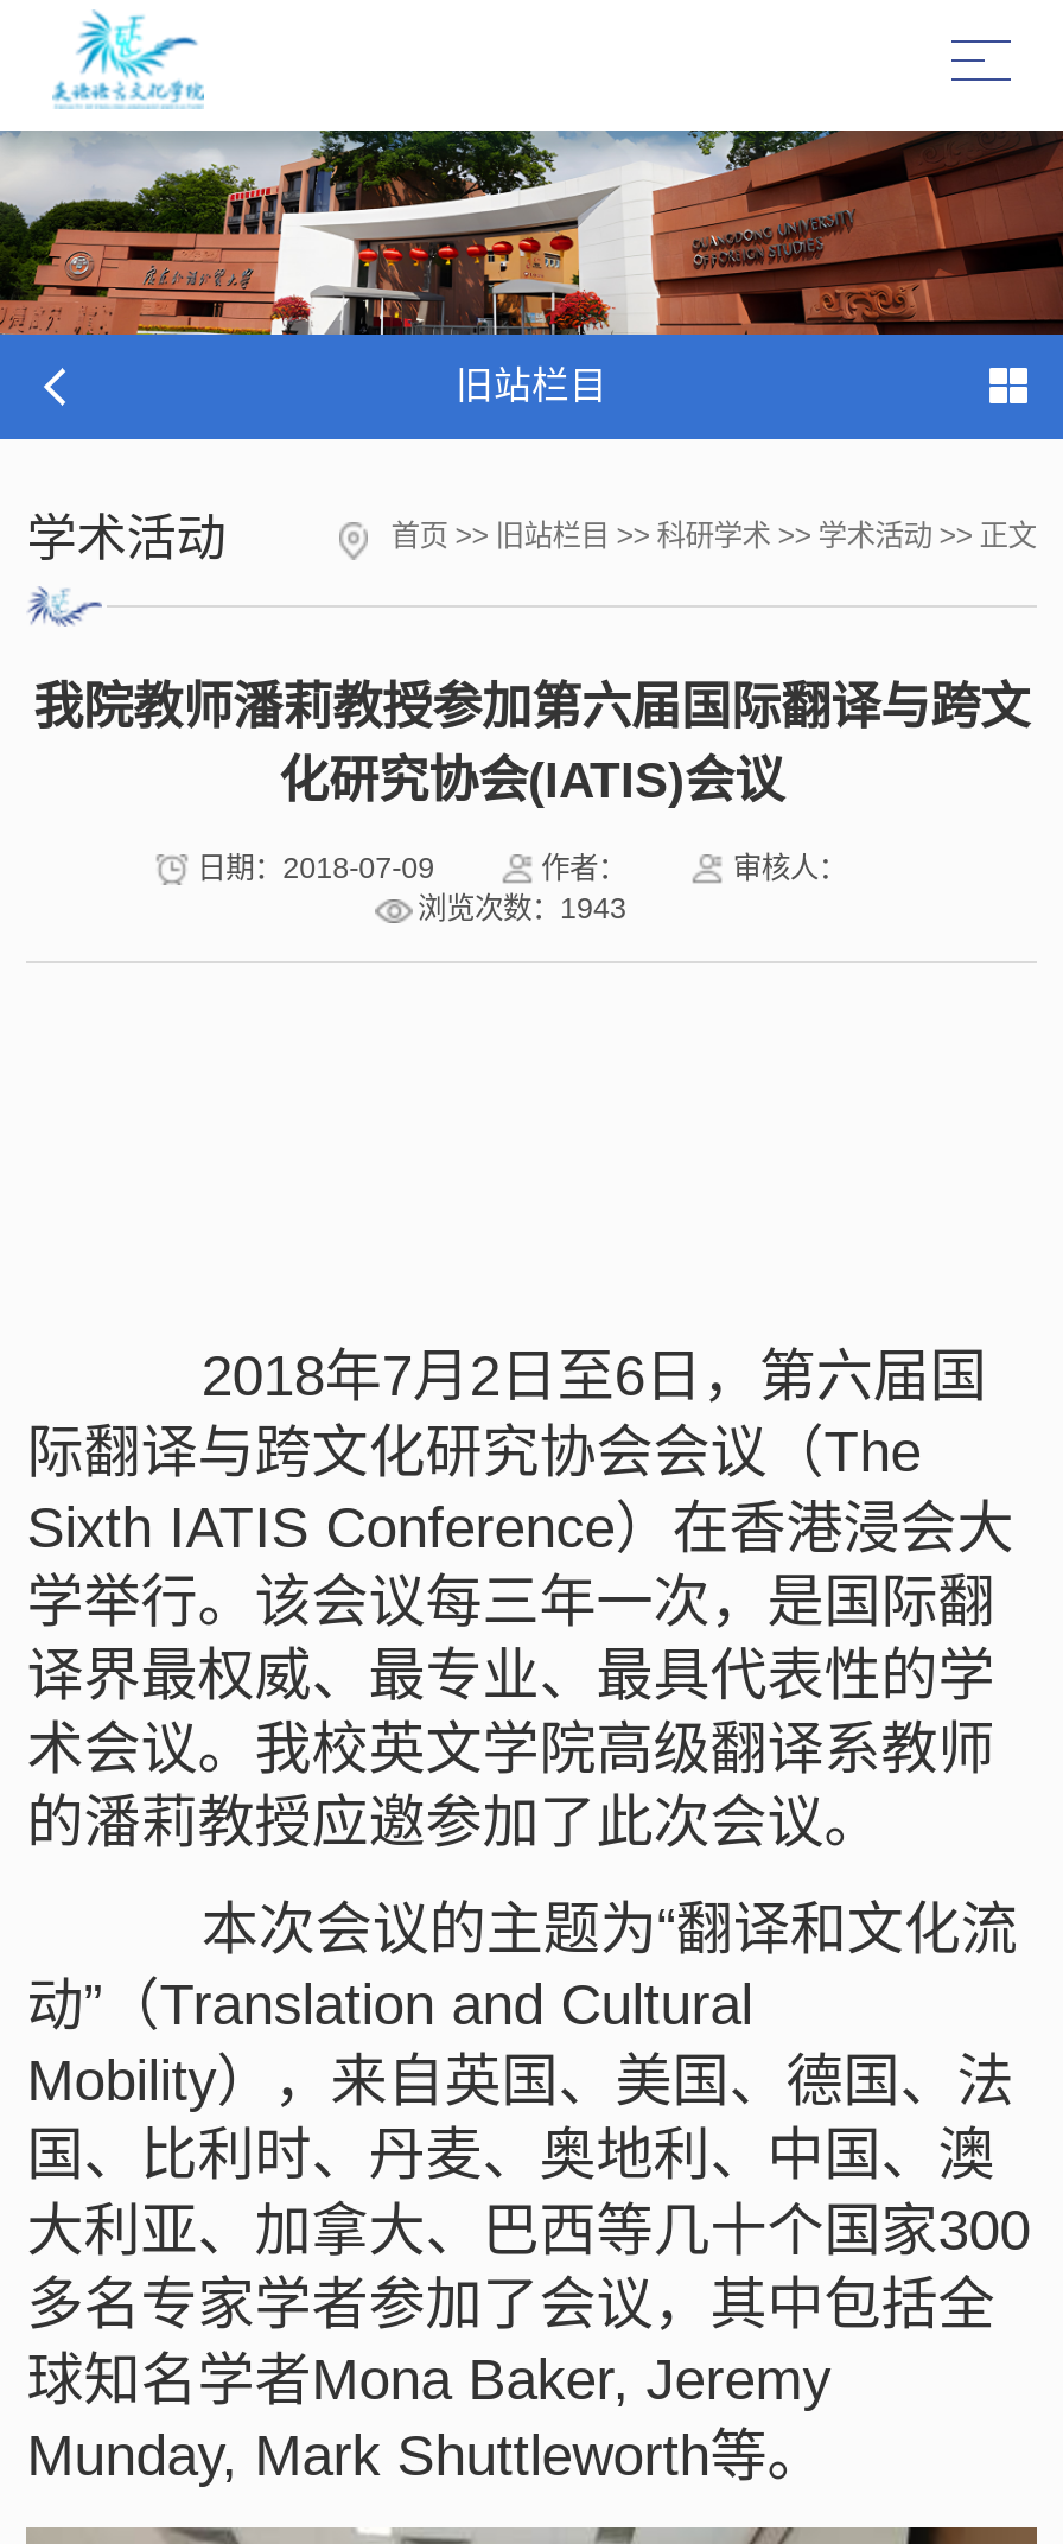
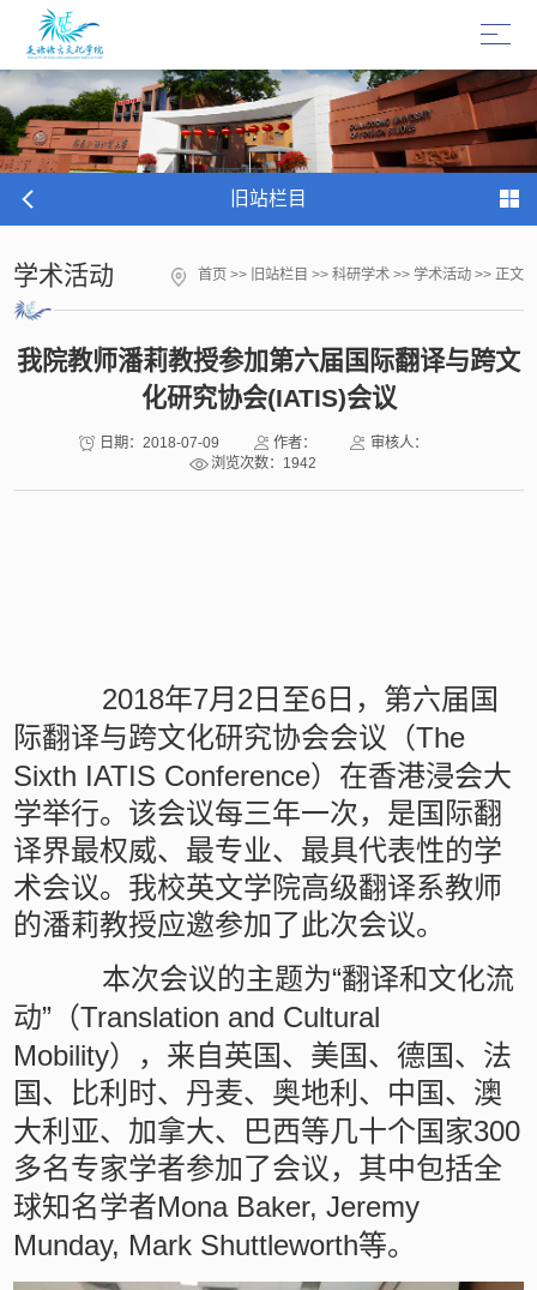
- 浏览次数：1943
+ 浏览次数：1942
